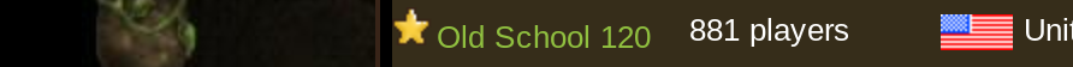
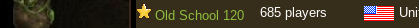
- Old School 120 881 players
+ Old School 120 685 players
